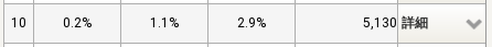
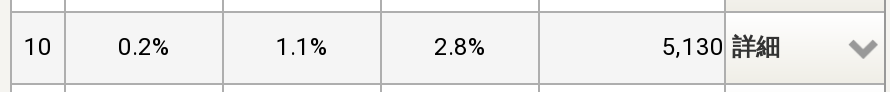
- 2.9%
+ 2.8%
